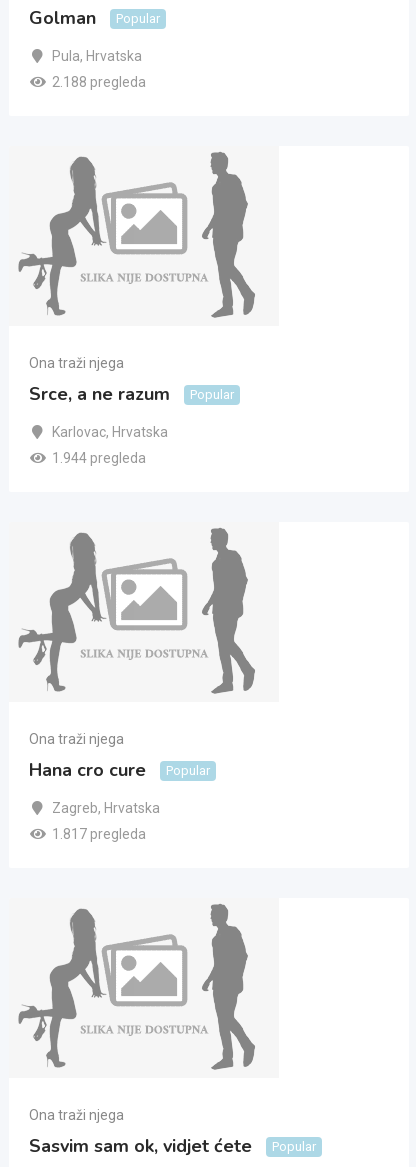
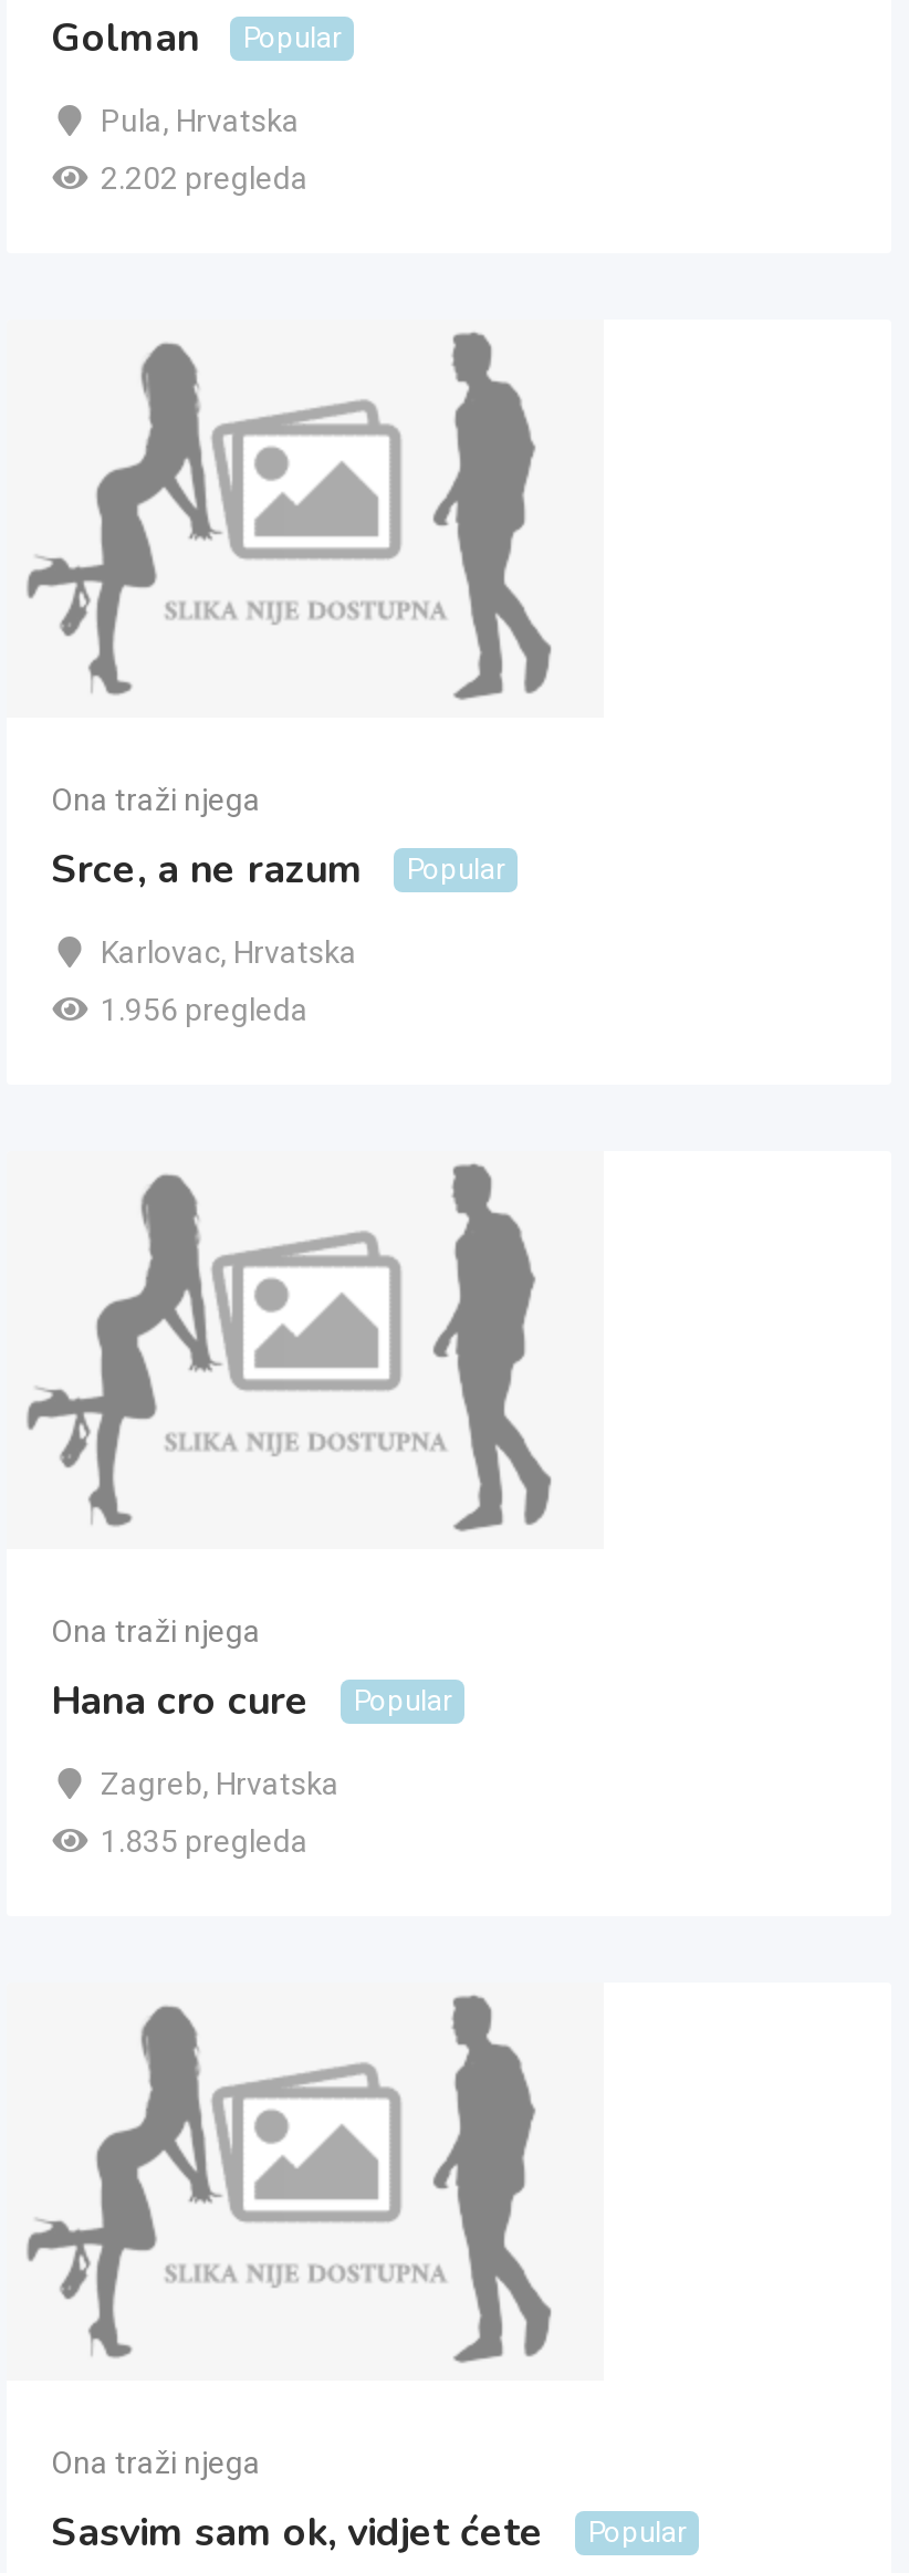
- 2.188 pregleda
+ 2.202 pregleda

- 1.944 pregleda
+ 1.956 pregleda

- 1.817 pregleda
+ 1.835 pregleda
